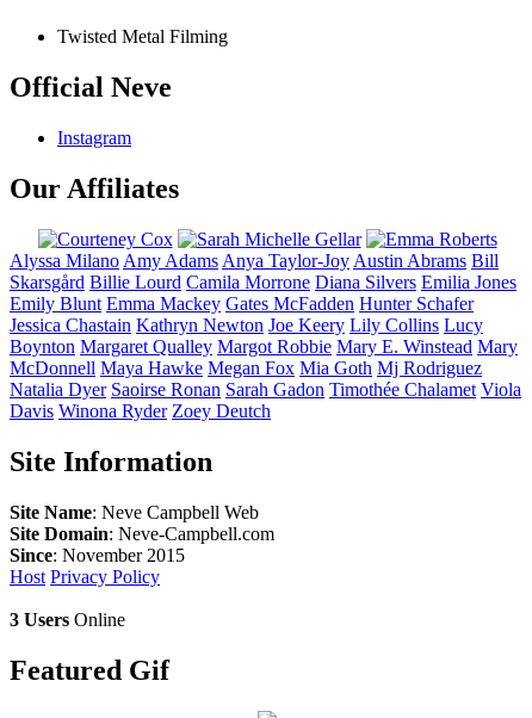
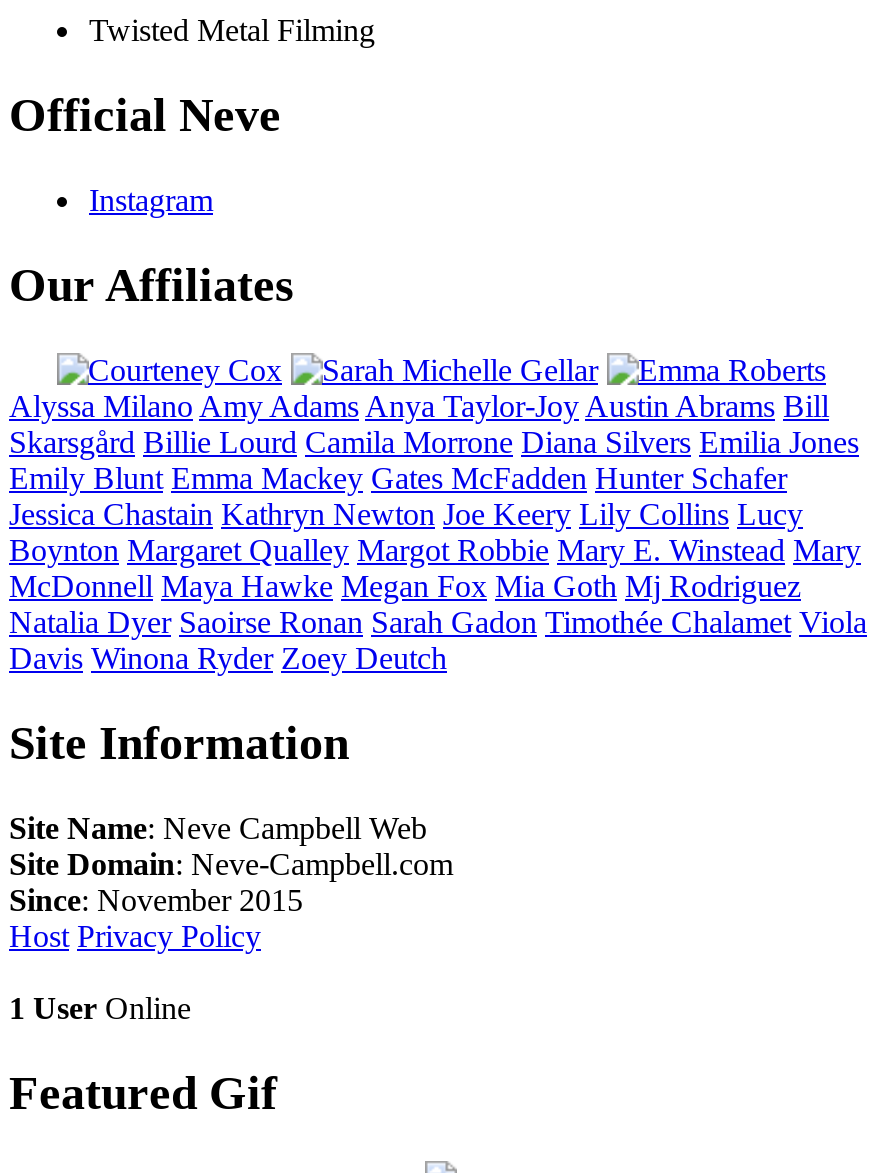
- 3 Users Online
+ 1 User Online
